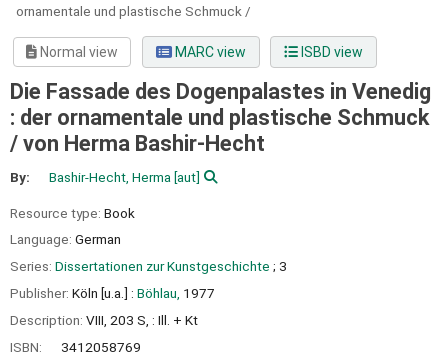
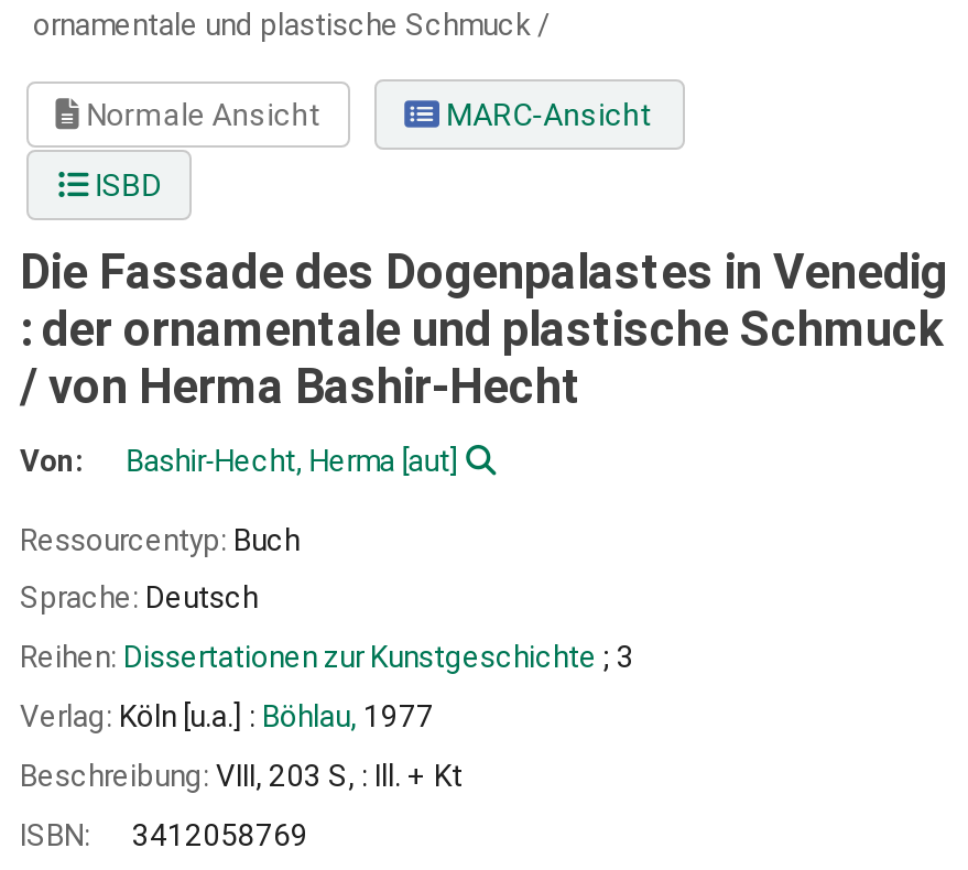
- Normal view
- MARC view
- ISBD view
+ Normale Ansicht
+ MARC-Ansicht
+ ISBD

- By:
+ Von:

- Resource type: Book
+ Ressourcentyp: Buch

- Language: German
+ Sprache: Deutsch

- Series: Dissertationen zur Kunstgeschichte; 3
+ Reihen: Dissertationen zur Kunstgeschichte; 3

- Publisher: Köln [u.a.] : Böhlau, 1977
+ Verlag: Köln [u.a.] : Böhlau, 1977

- Description: VIII, 203 S, : Ill. + Kt
+ Beschreibung: VIII, 203 S, : Ill. + Kt
